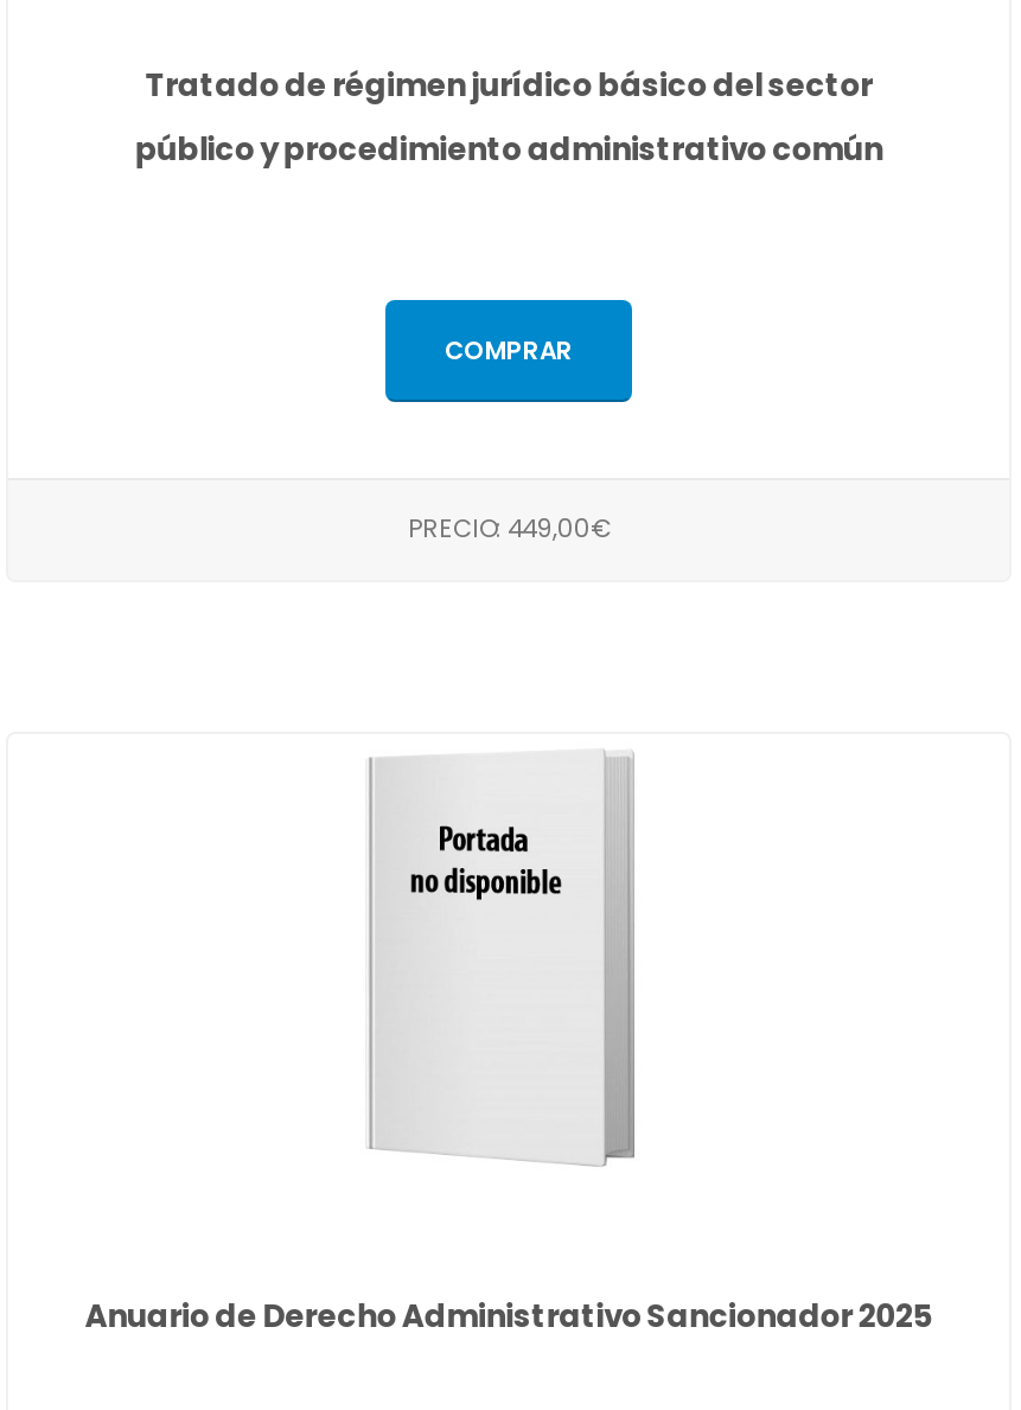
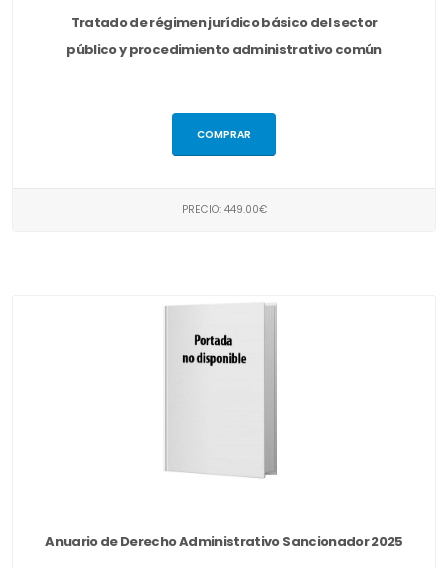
- PRECIO: 449,00€
+ PRECIO: 449.00€
